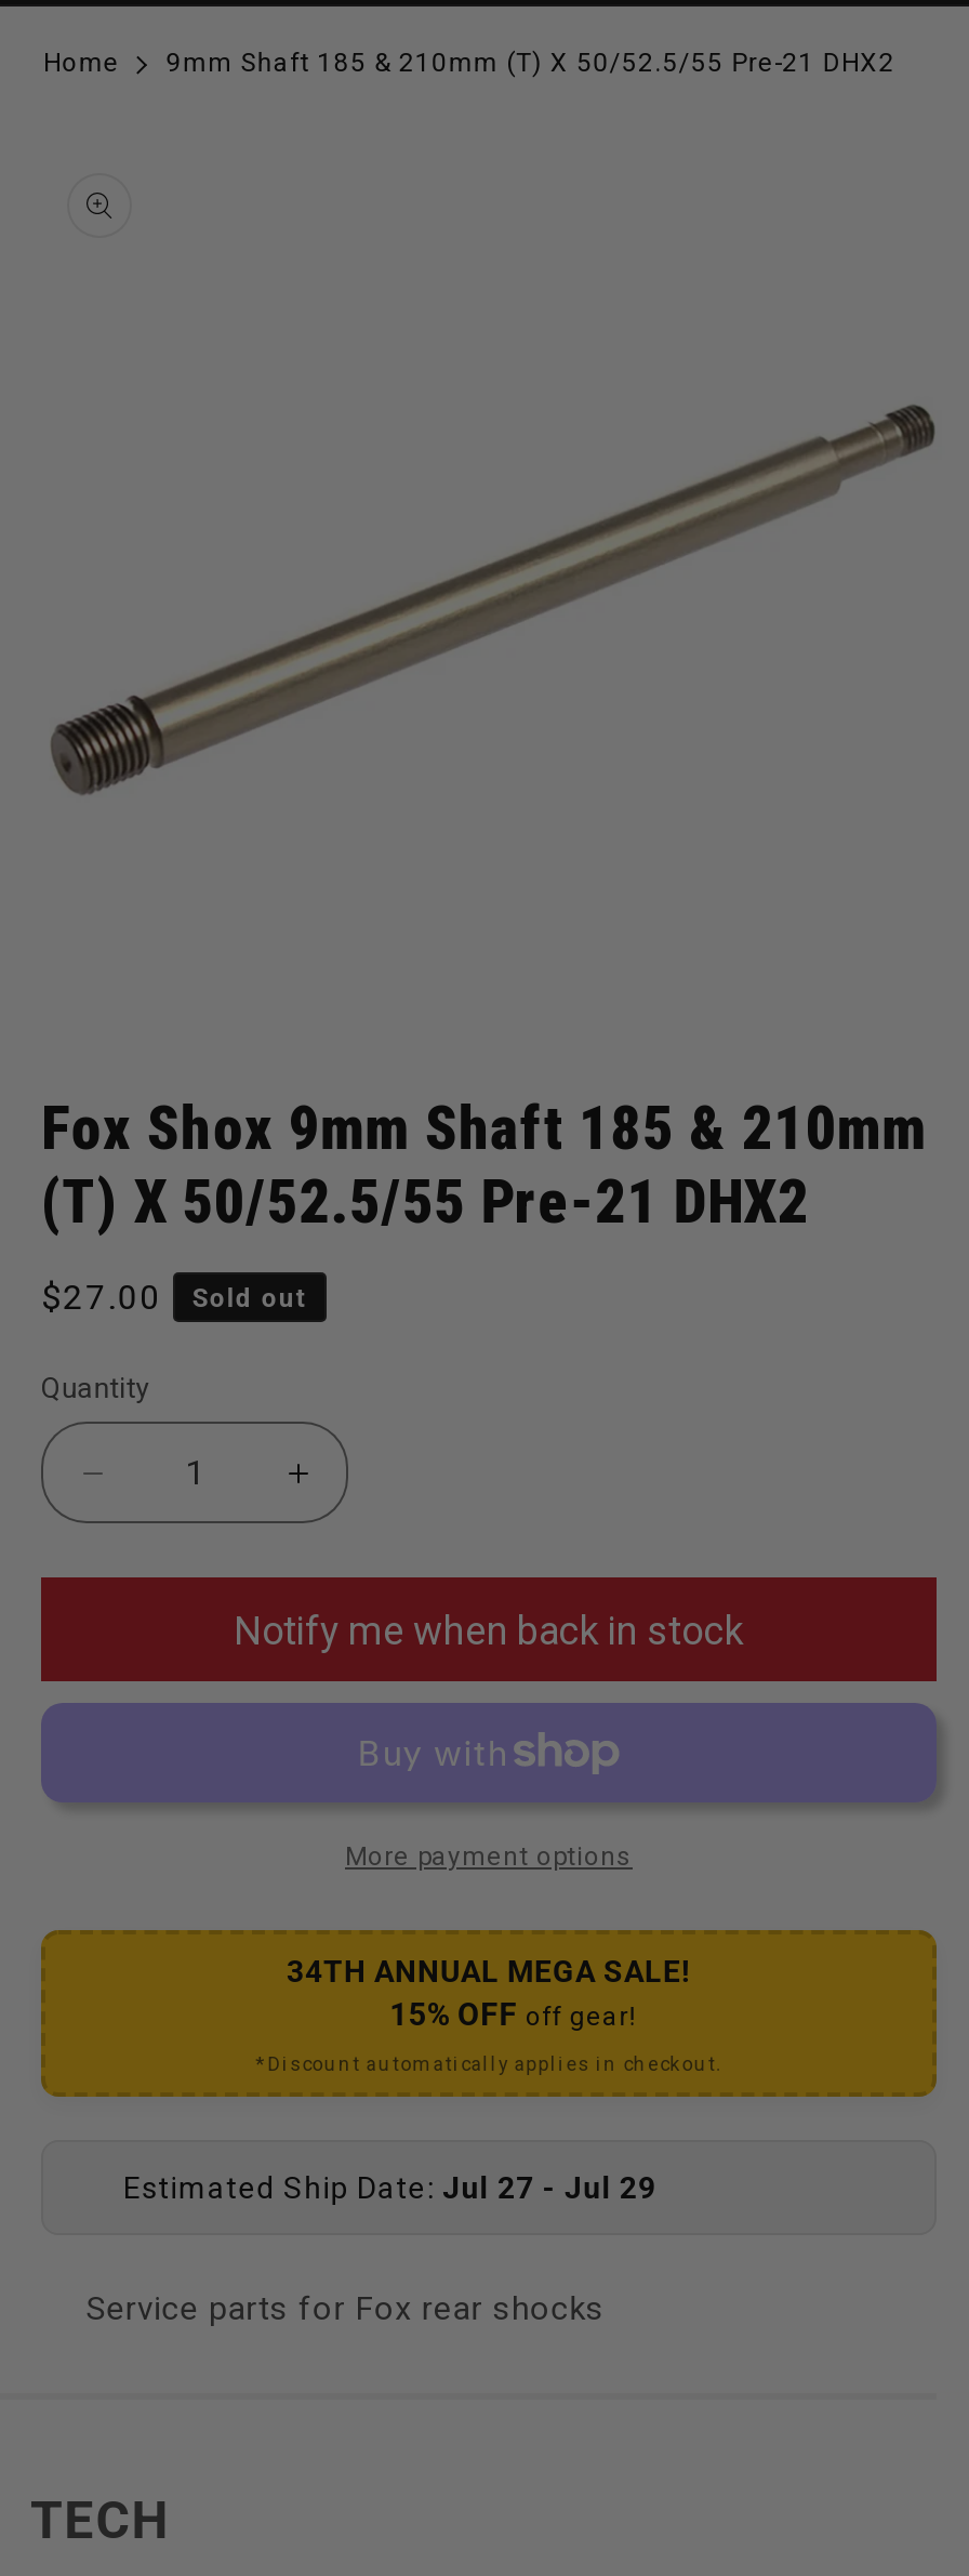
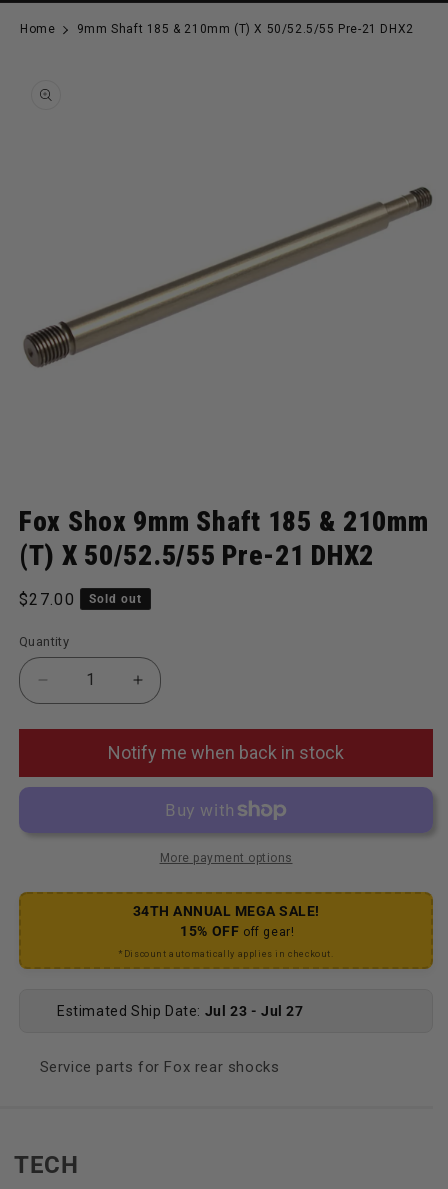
- Estimated Ship Date: Jul 27 - Jul 29
+ Estimated Ship Date: Jul 23 - Jul 27
